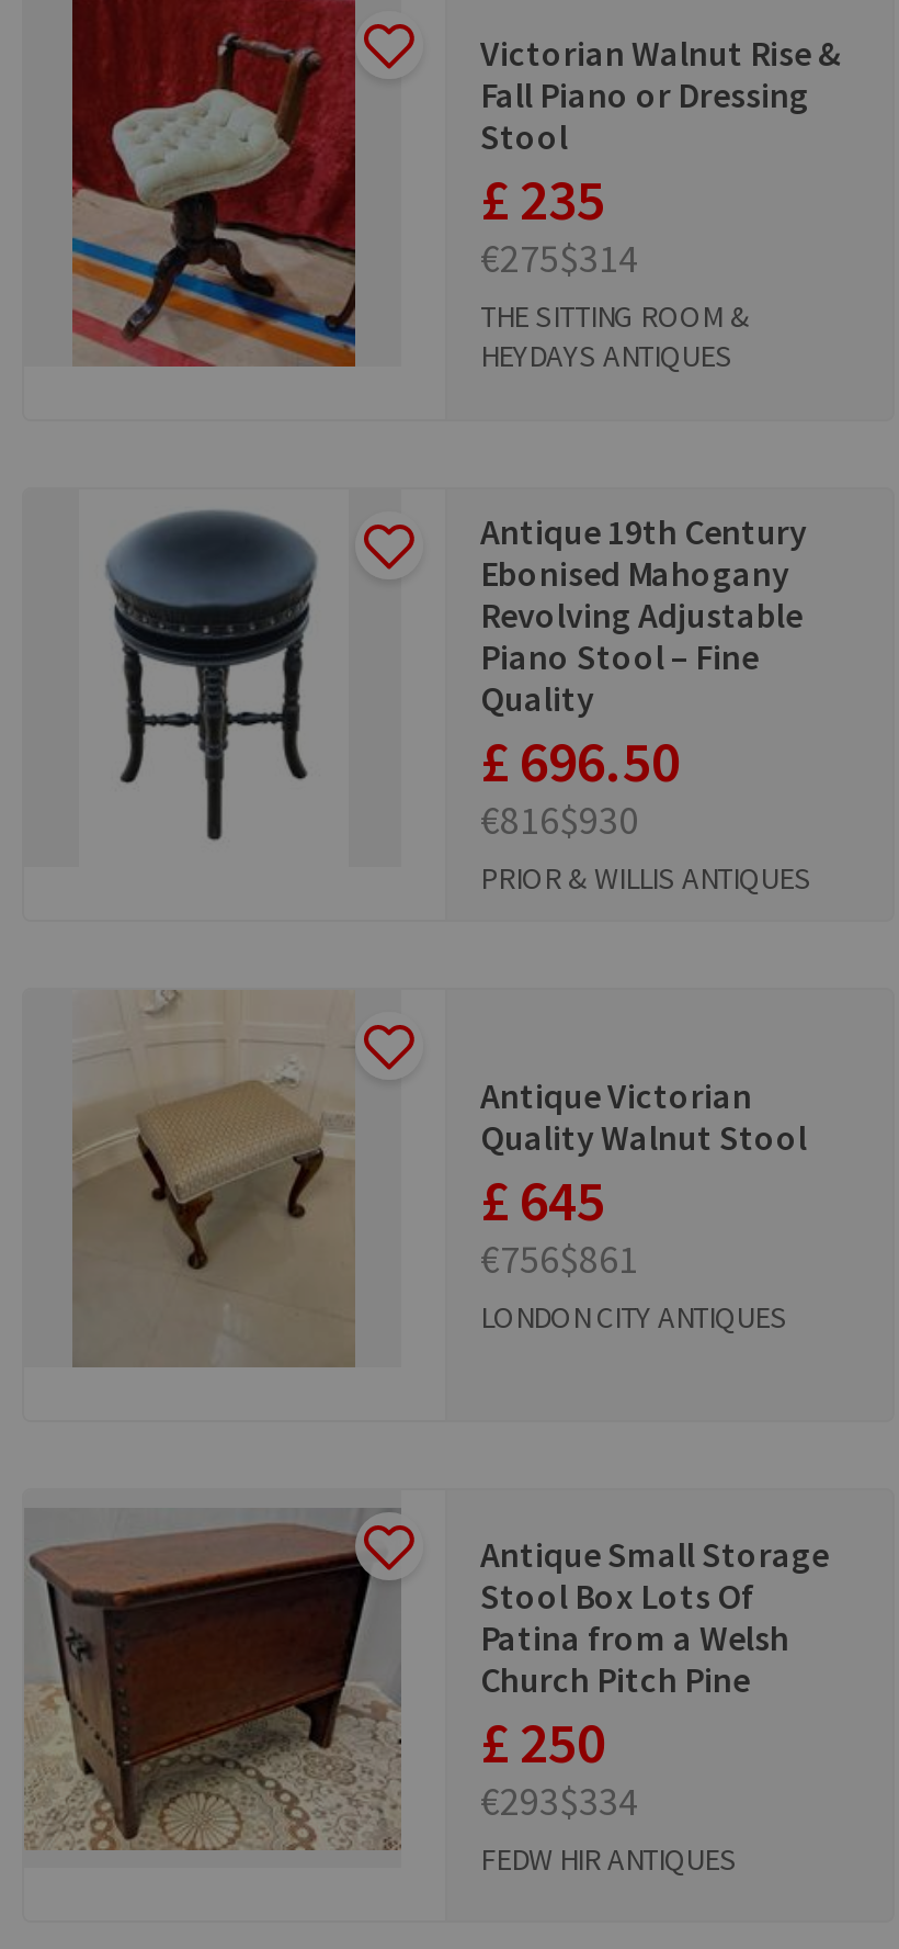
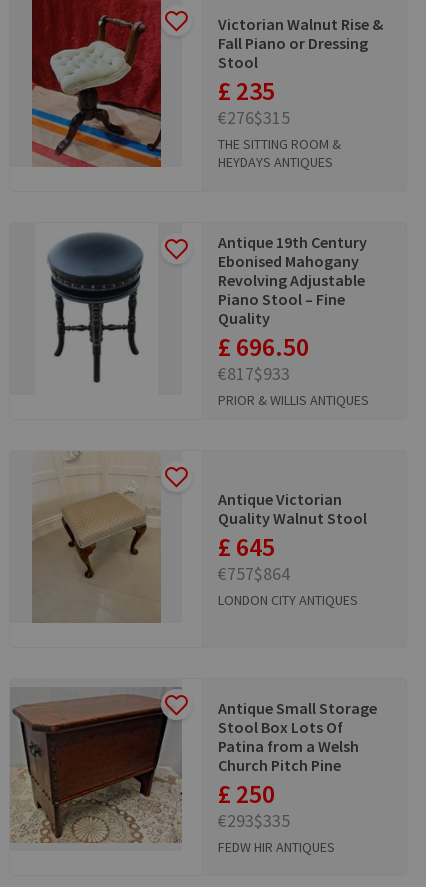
- €275$314
+ €276$315

- €816$930
+ €817$933

- €756$861
+ €757$864

- €293$334
+ €293$335
